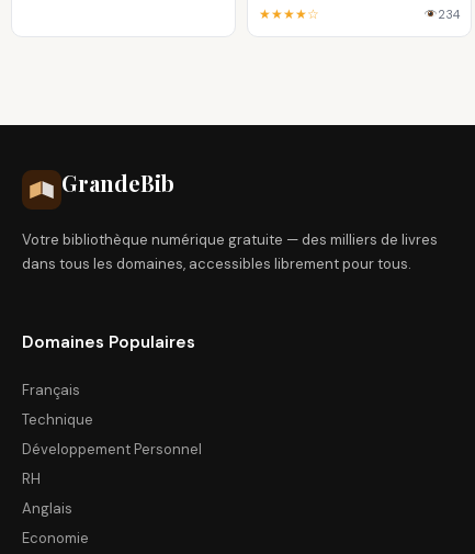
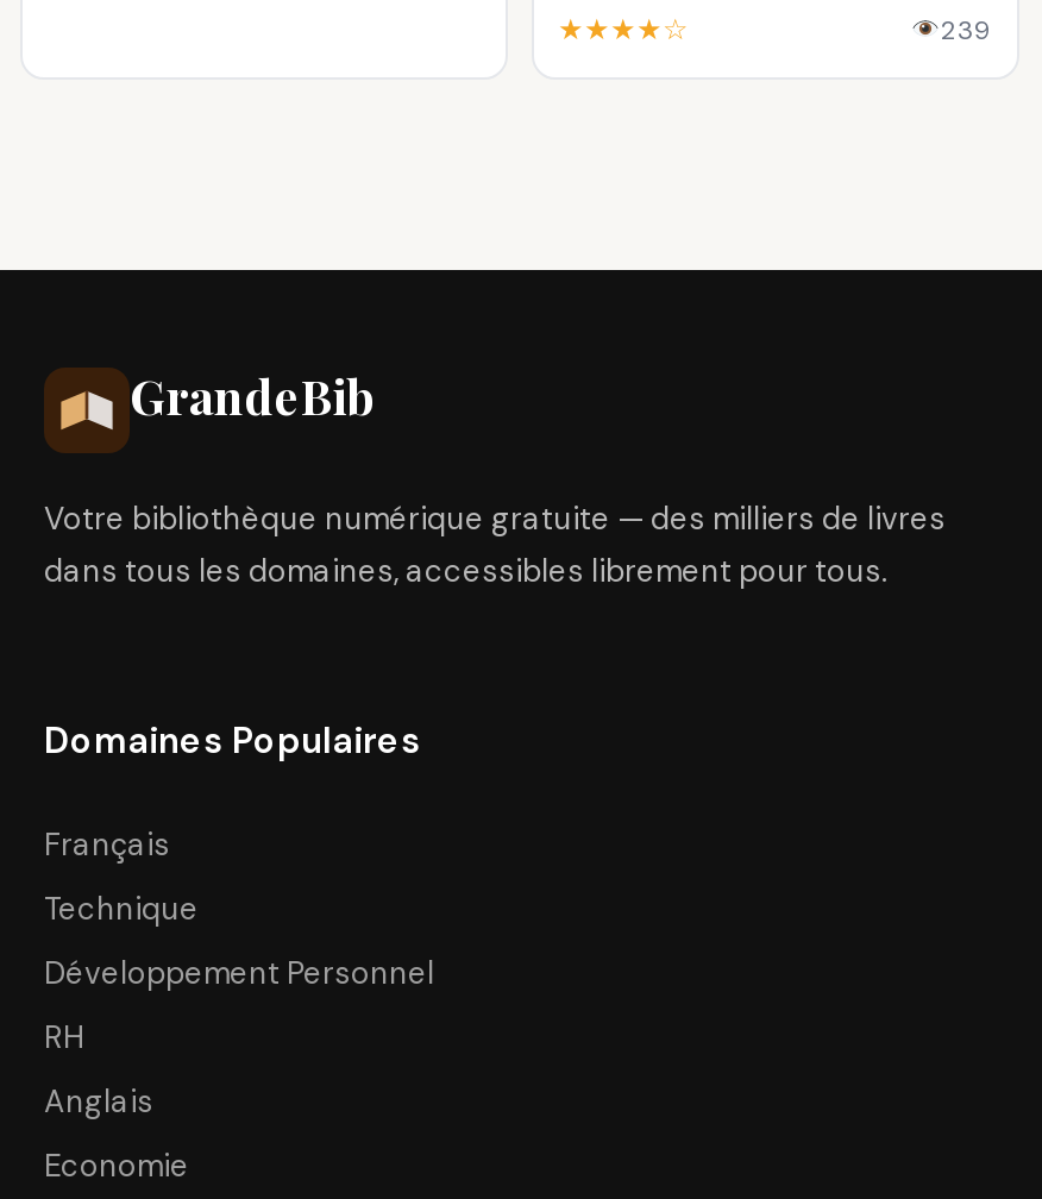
- 234
+ 239
